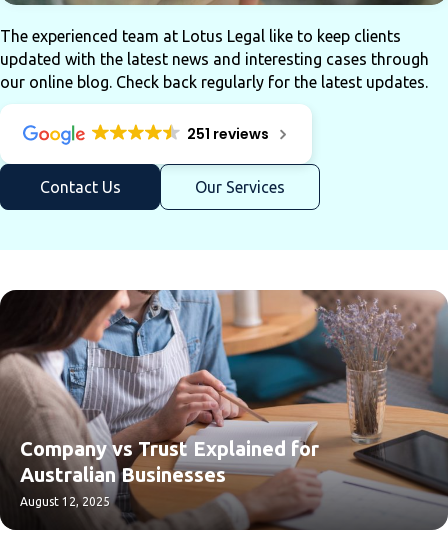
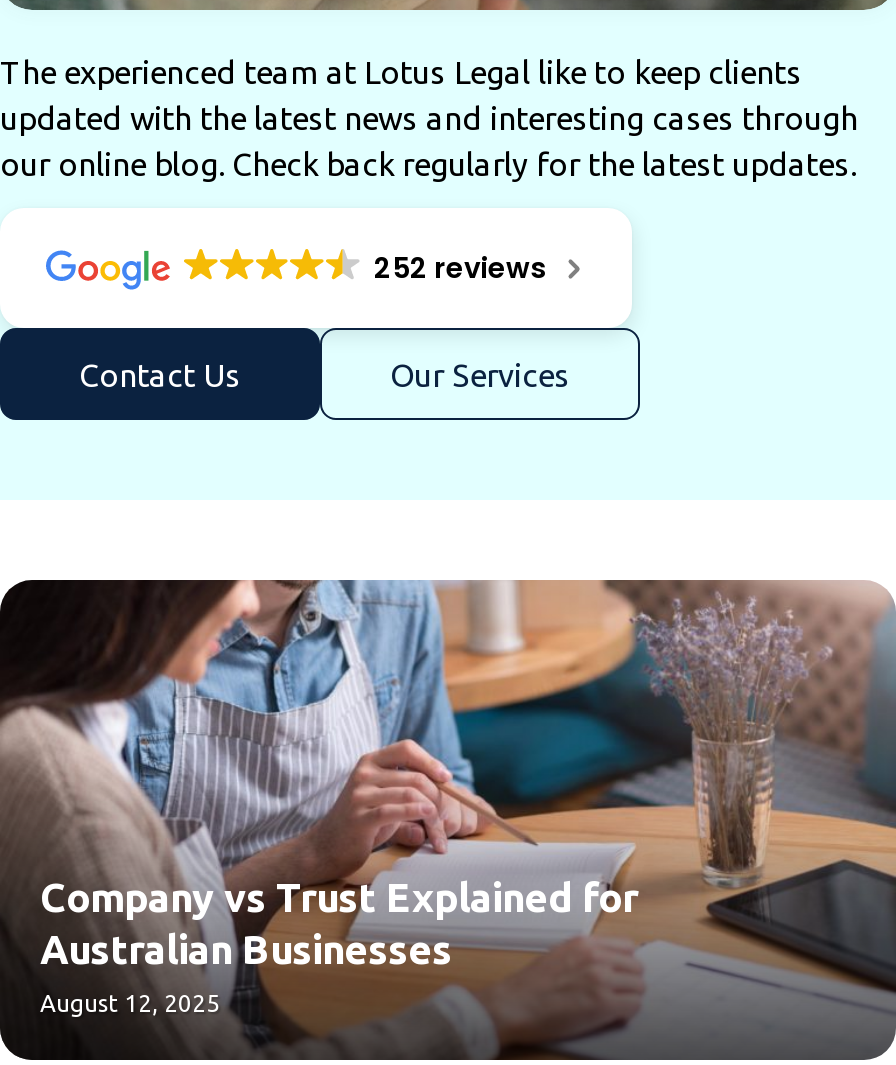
- 251 reviews
+ 252 reviews
